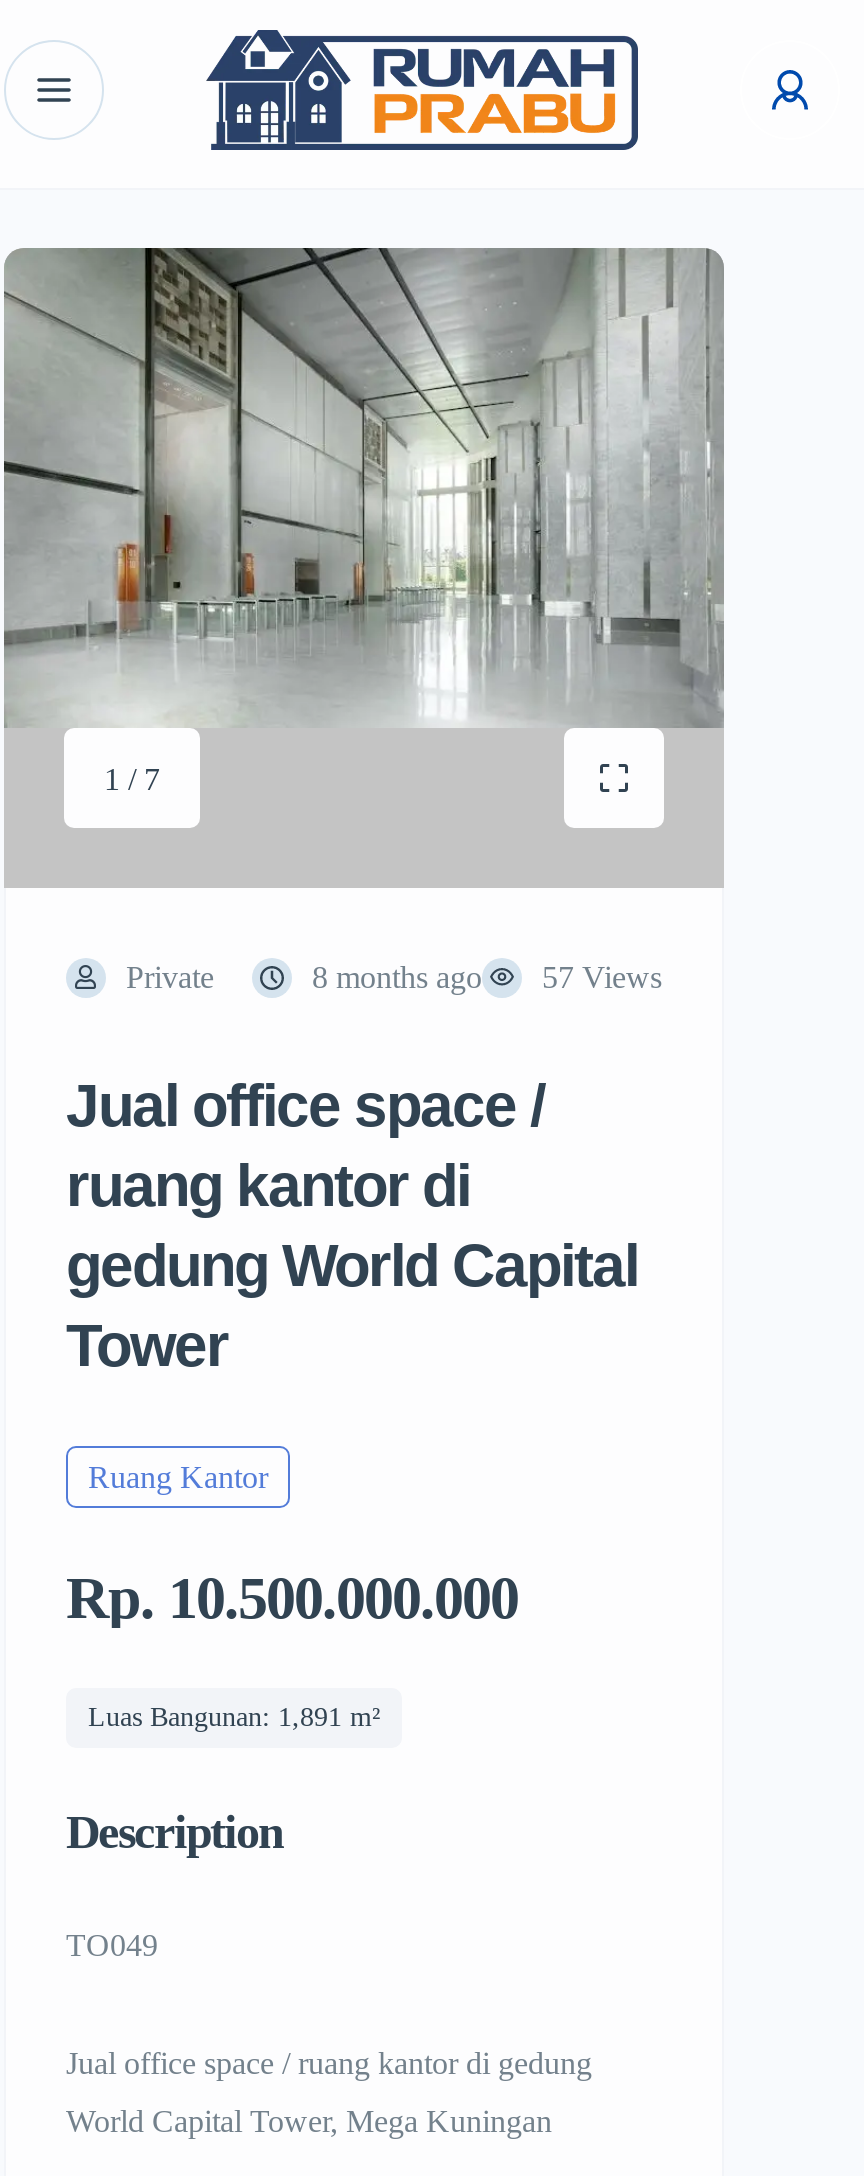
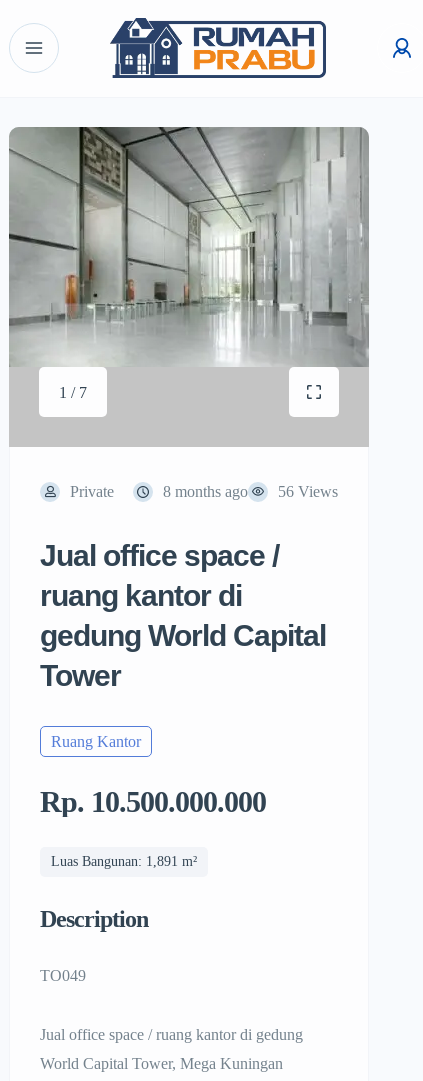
- 8 months ago 57 Views
+ 8 months ago 56 Views
